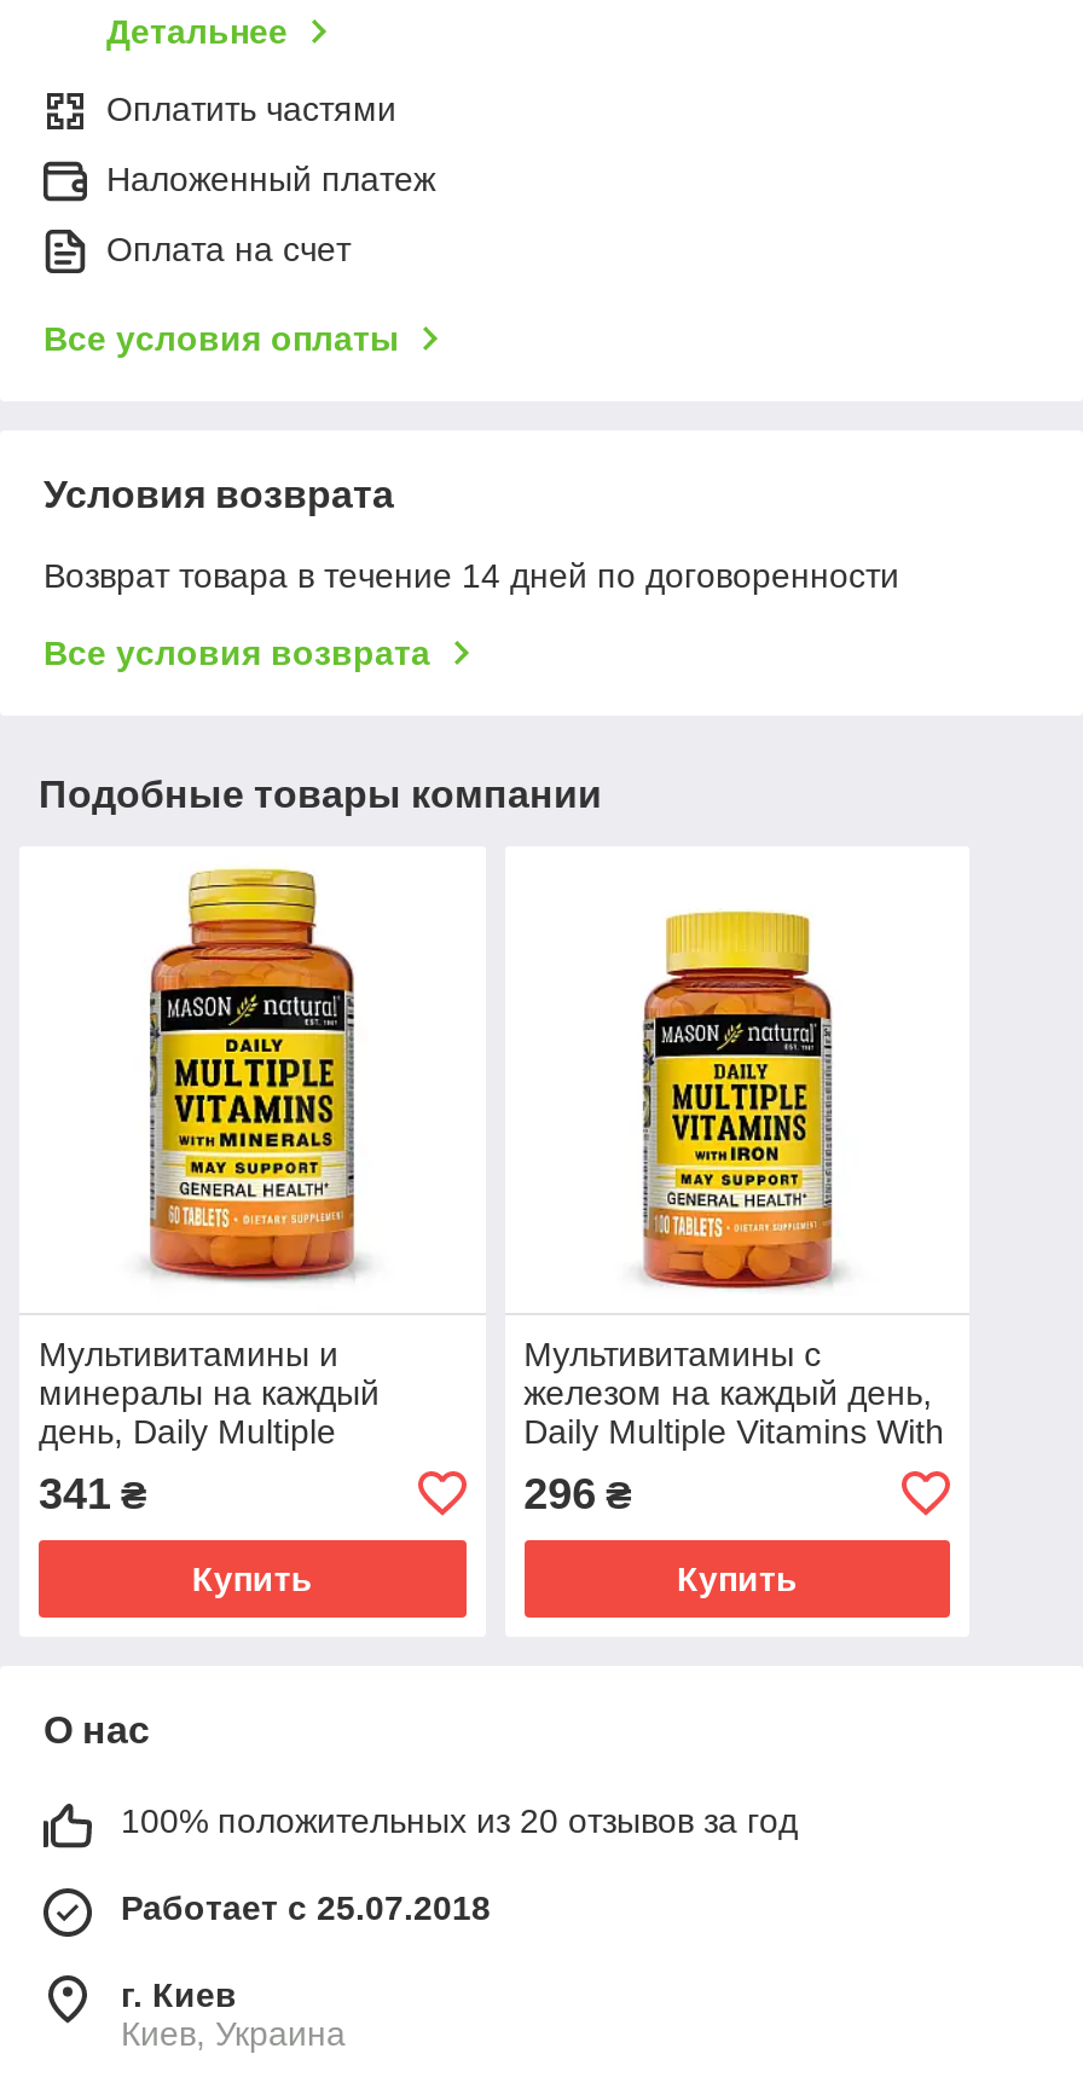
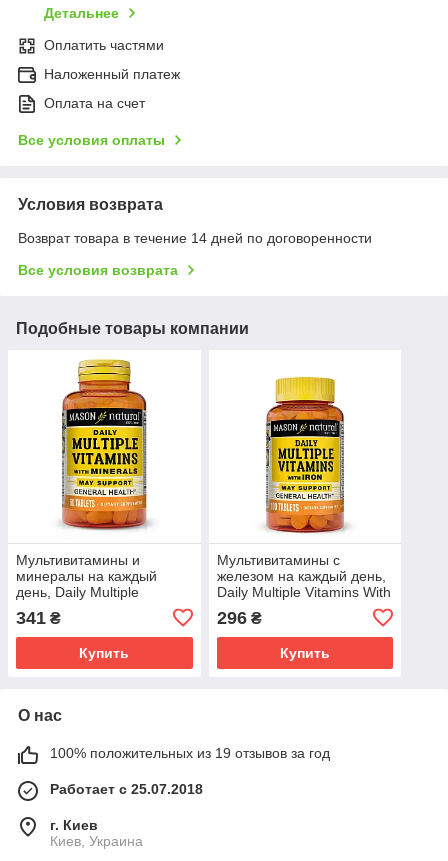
- 100% положительных из 20 отзывов за год
+ 100% положительных из 19 отзывов за год
